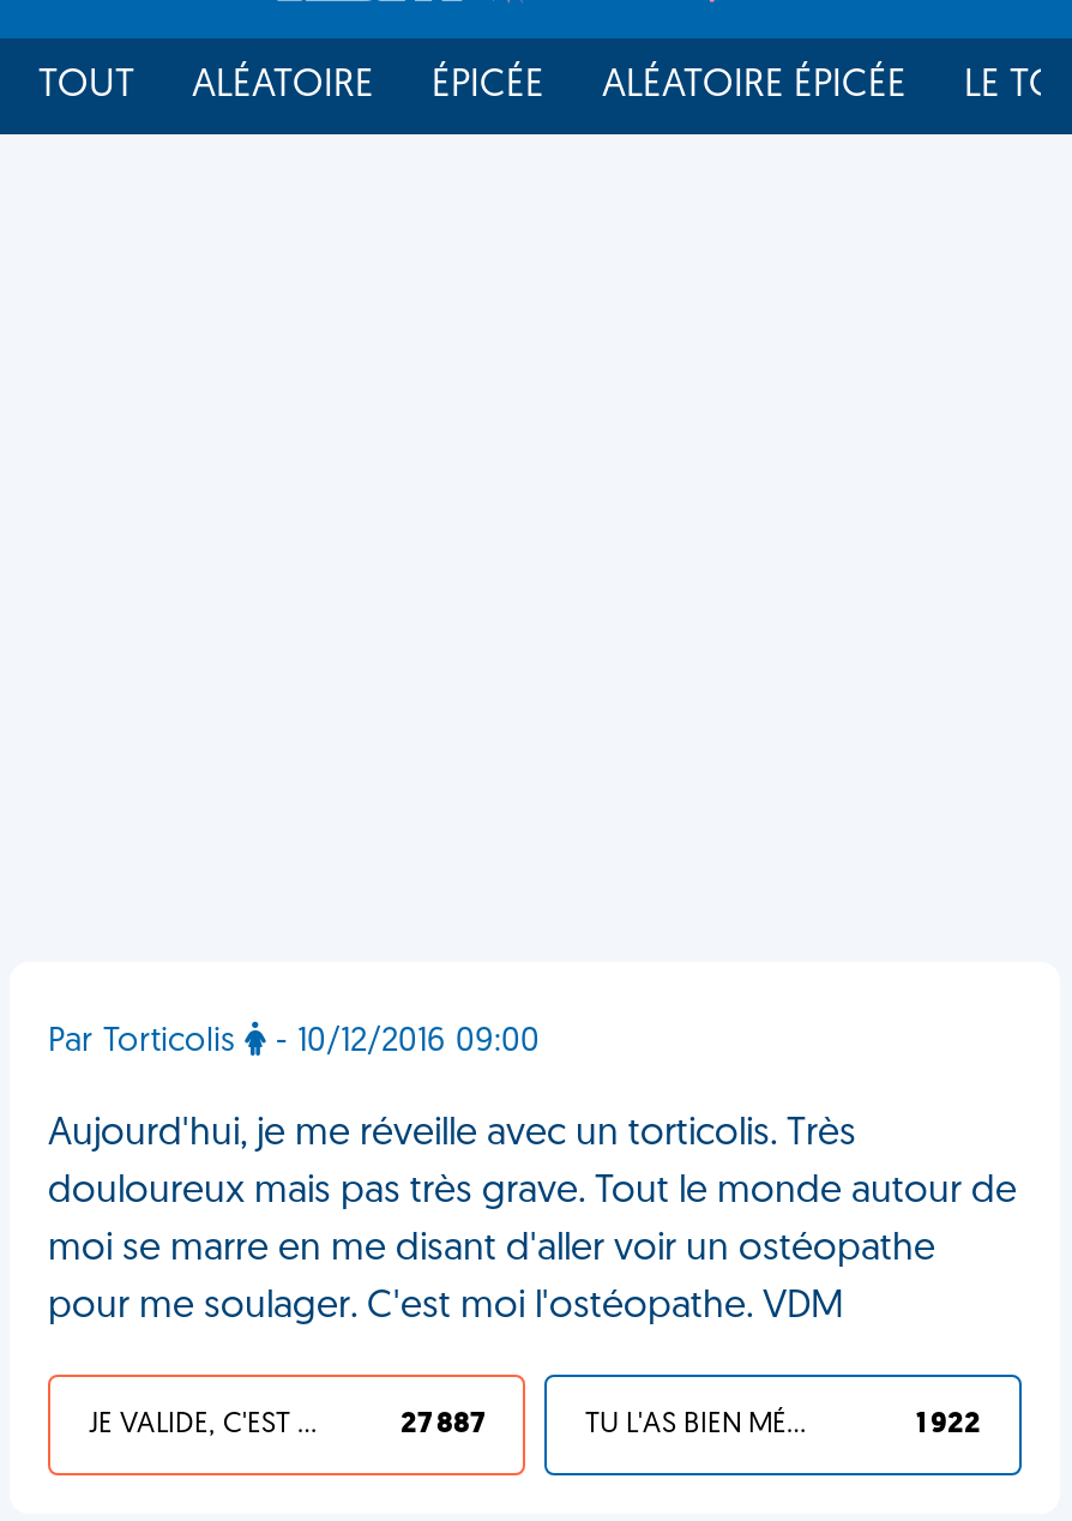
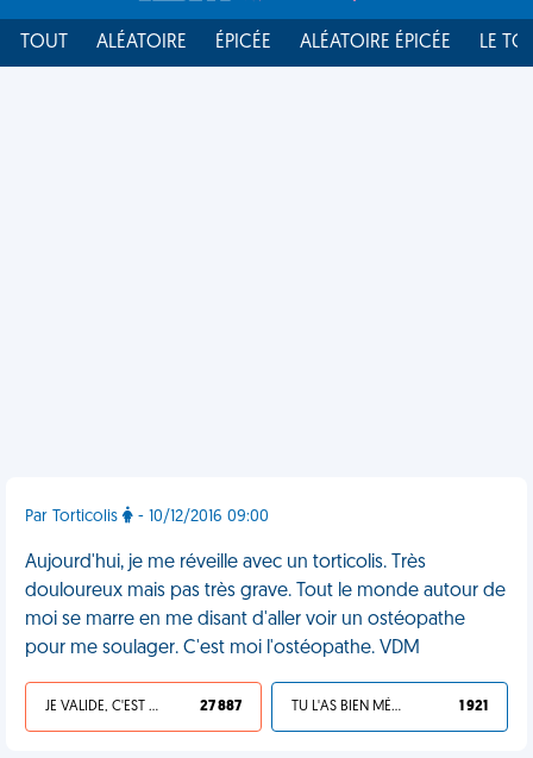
- 1 922
+ 1 921
